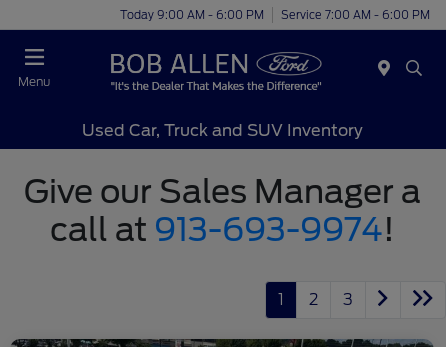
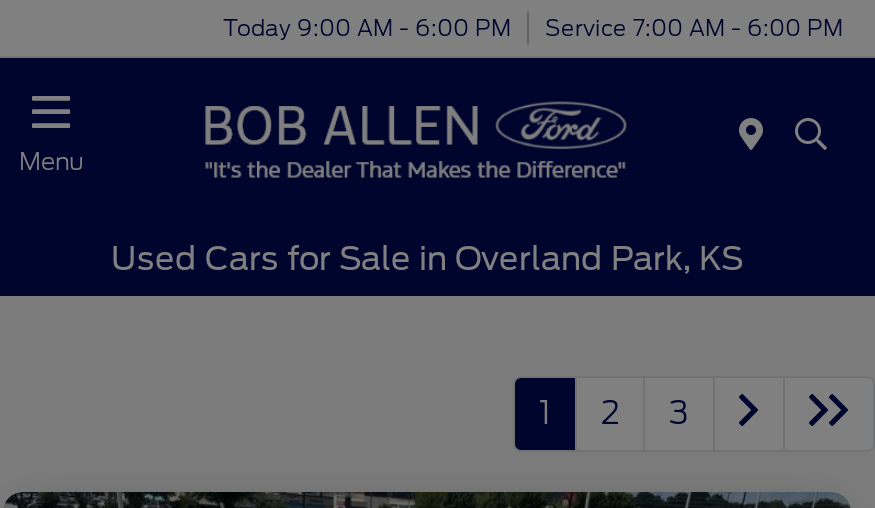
- Used Car, Truck and SUV Inventory
- Give our Sales Manager a
- call at 913-693-9974!
+ Used Cars for Sale in Overland Park, KS
